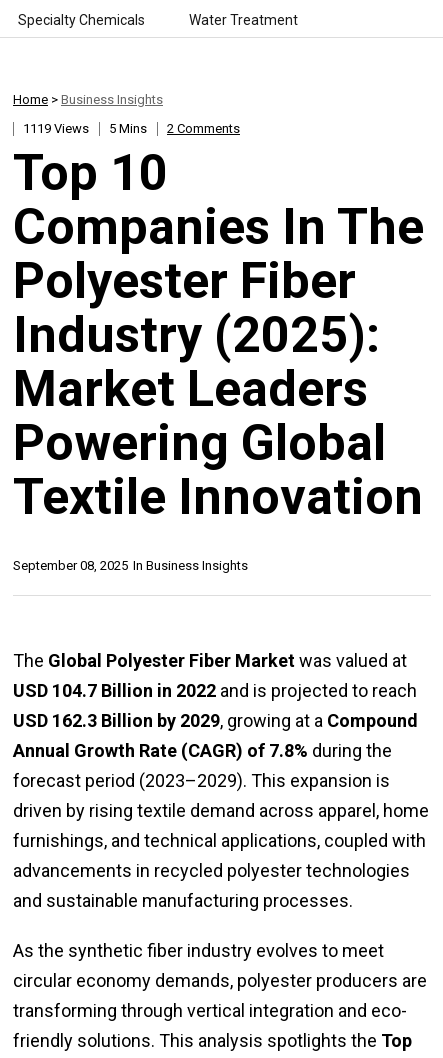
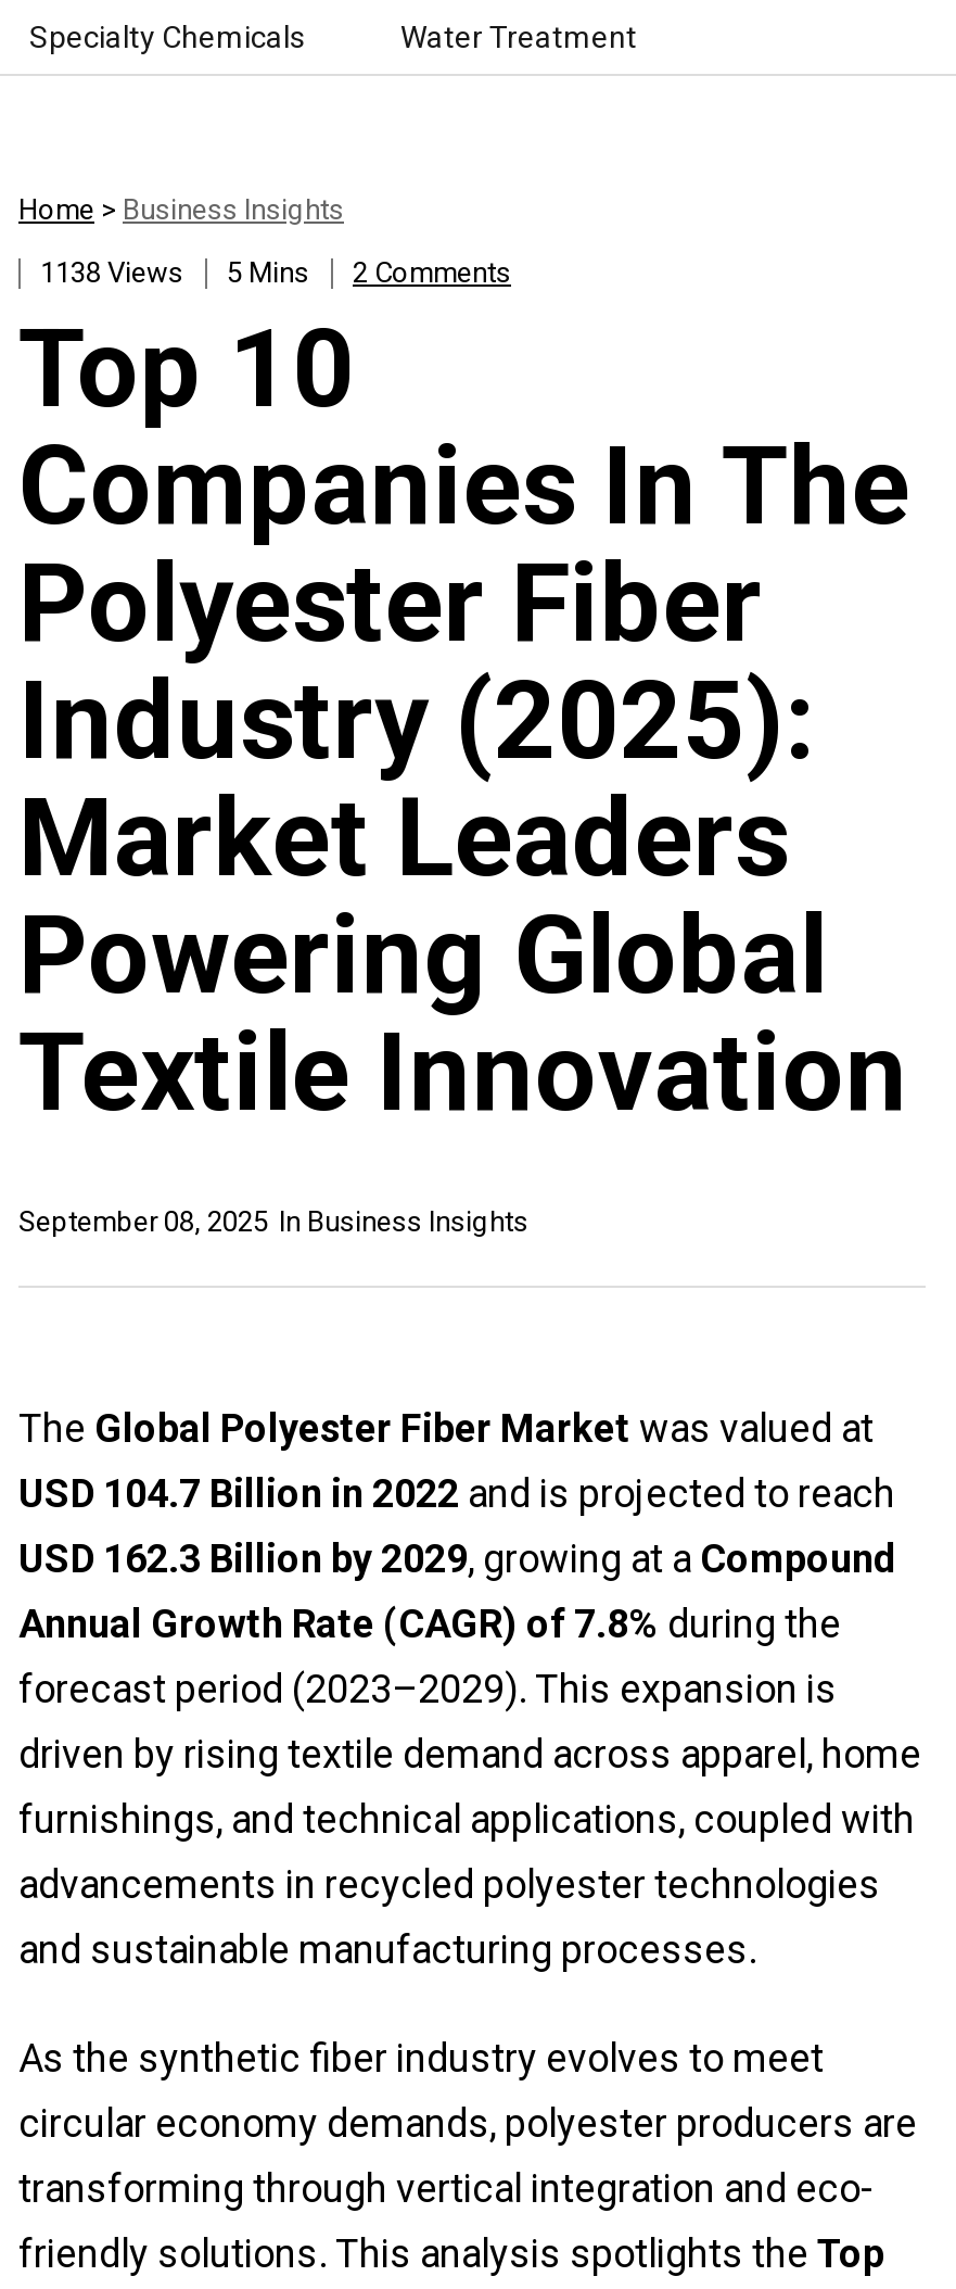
- 1119 Views 5 Mins 2 Comments
+ 1138 Views 5 Mins 2 Comments
